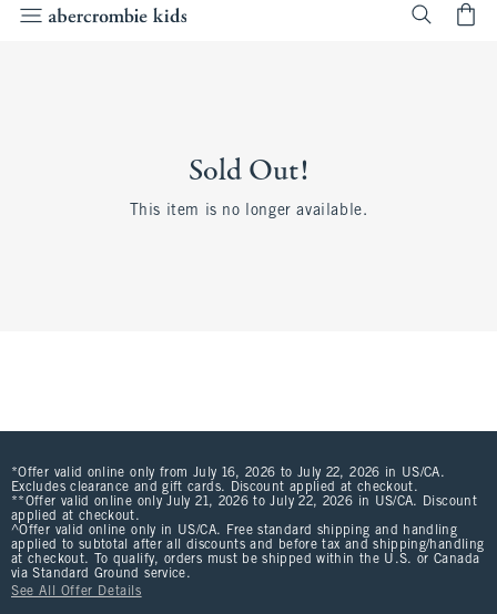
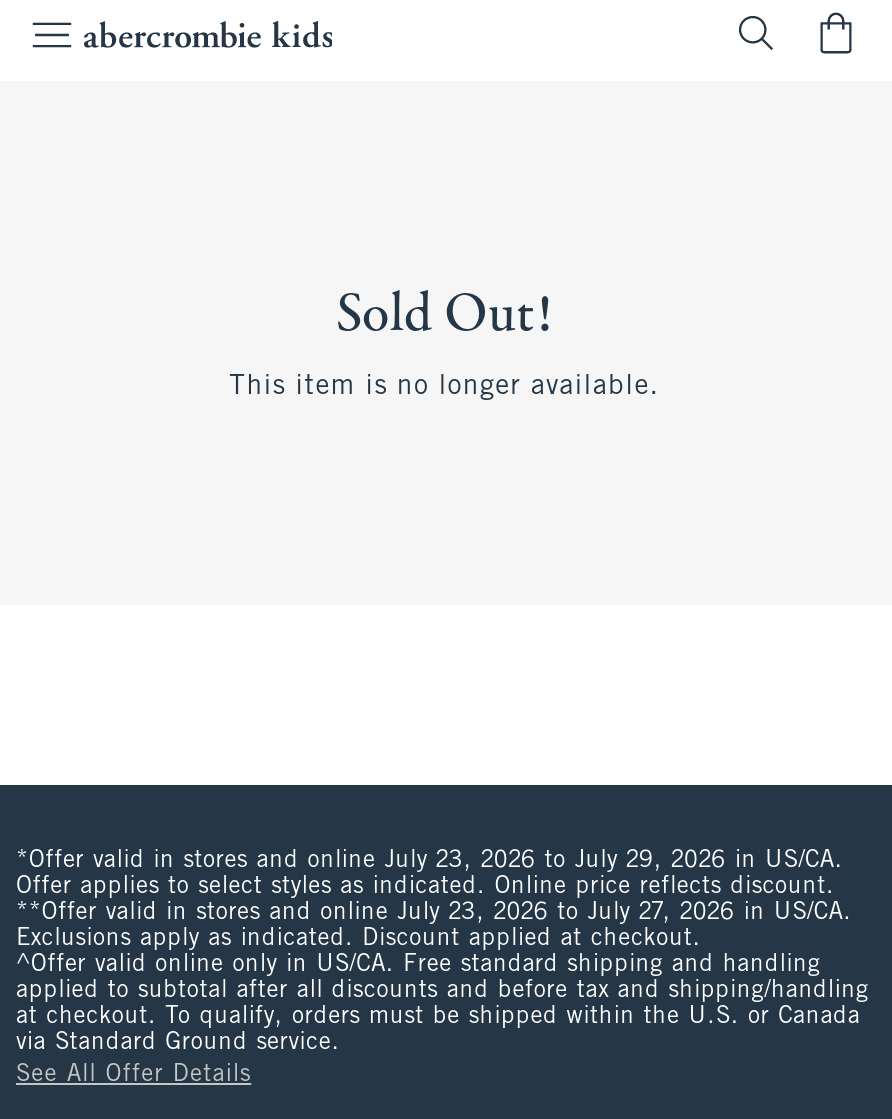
- *Offer valid online only from July 16, 2026 to July 22, 2026 in US/CA.
- Excludes clearance and gift cards. Discount applied at checkout.
- **Offer valid online only July 21, 2026 to July 22, 2026 in US/CA. Discount
- applied at checkout.
+ *Offer valid in stores and online July 23, 2026 to July 29, 2026 in US/CA.
+ Offer applies to select styles as indicated. Online price reflects discount.
+ **Offer valid in stores and online July 23, 2026 to July 27, 2026 in US/CA.
+ Exclusions apply as indicated. Discount applied at checkout.
